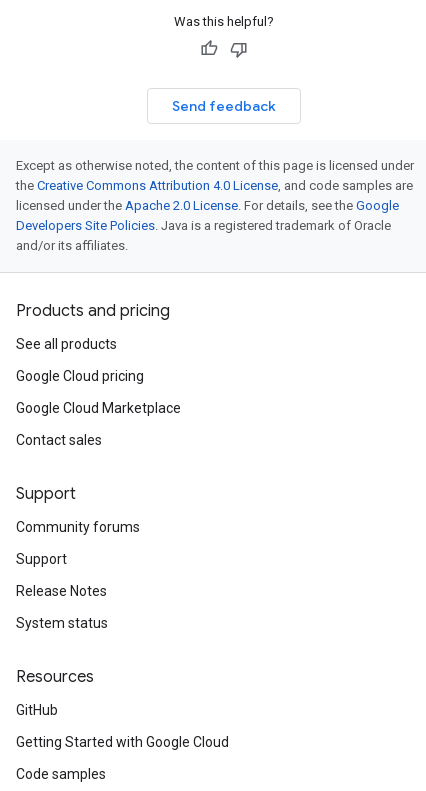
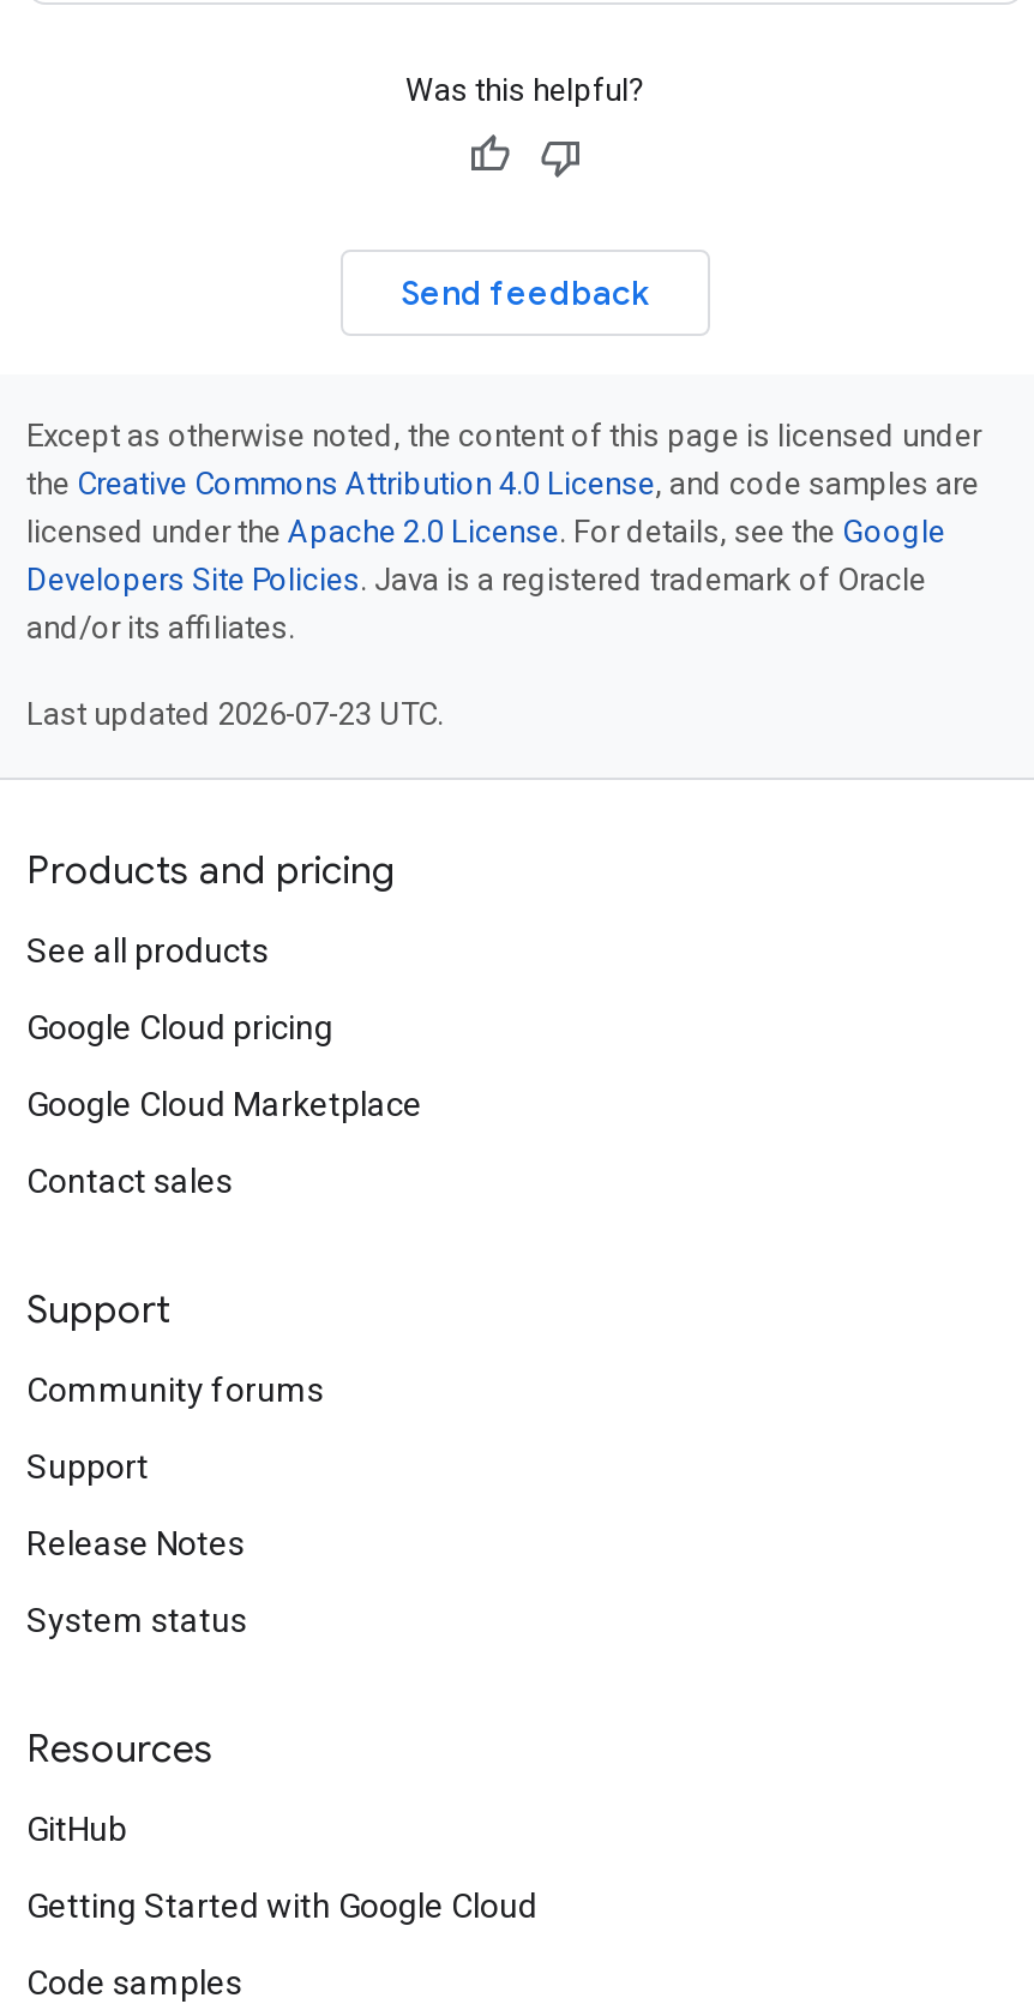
+ Last updated 2026-07-23 UTC.
